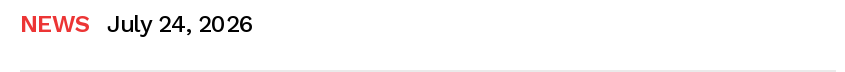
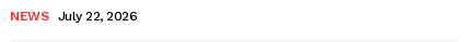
- NEWS July 24, 2026
+ NEWS July 22, 2026
